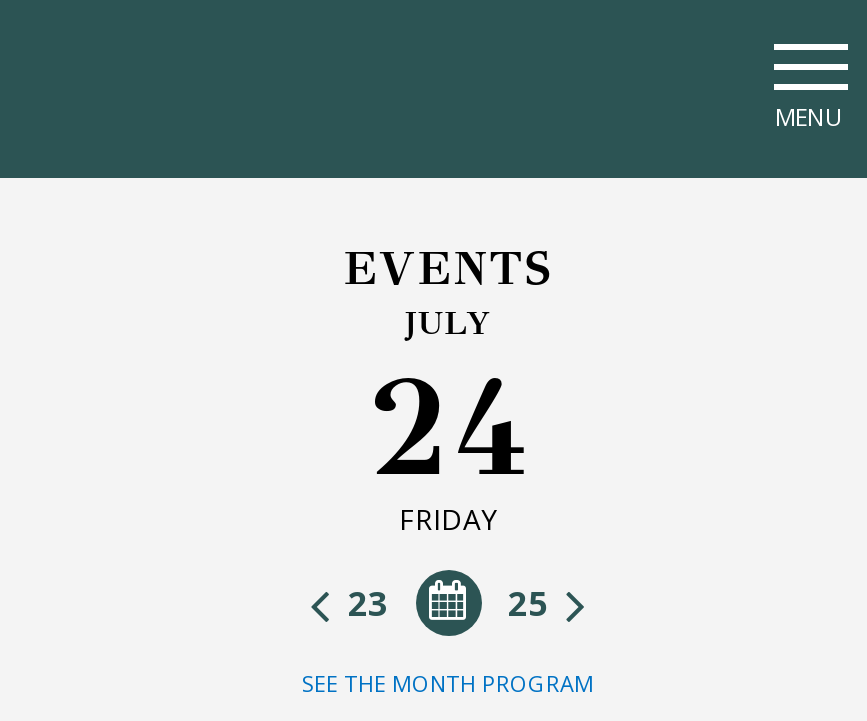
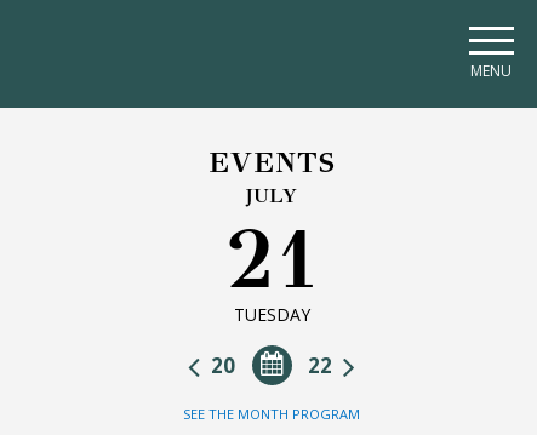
- 24
- FRIDAY
+ 21
+ TUESDAY

- 25
- 23
+ 22
+ 20
